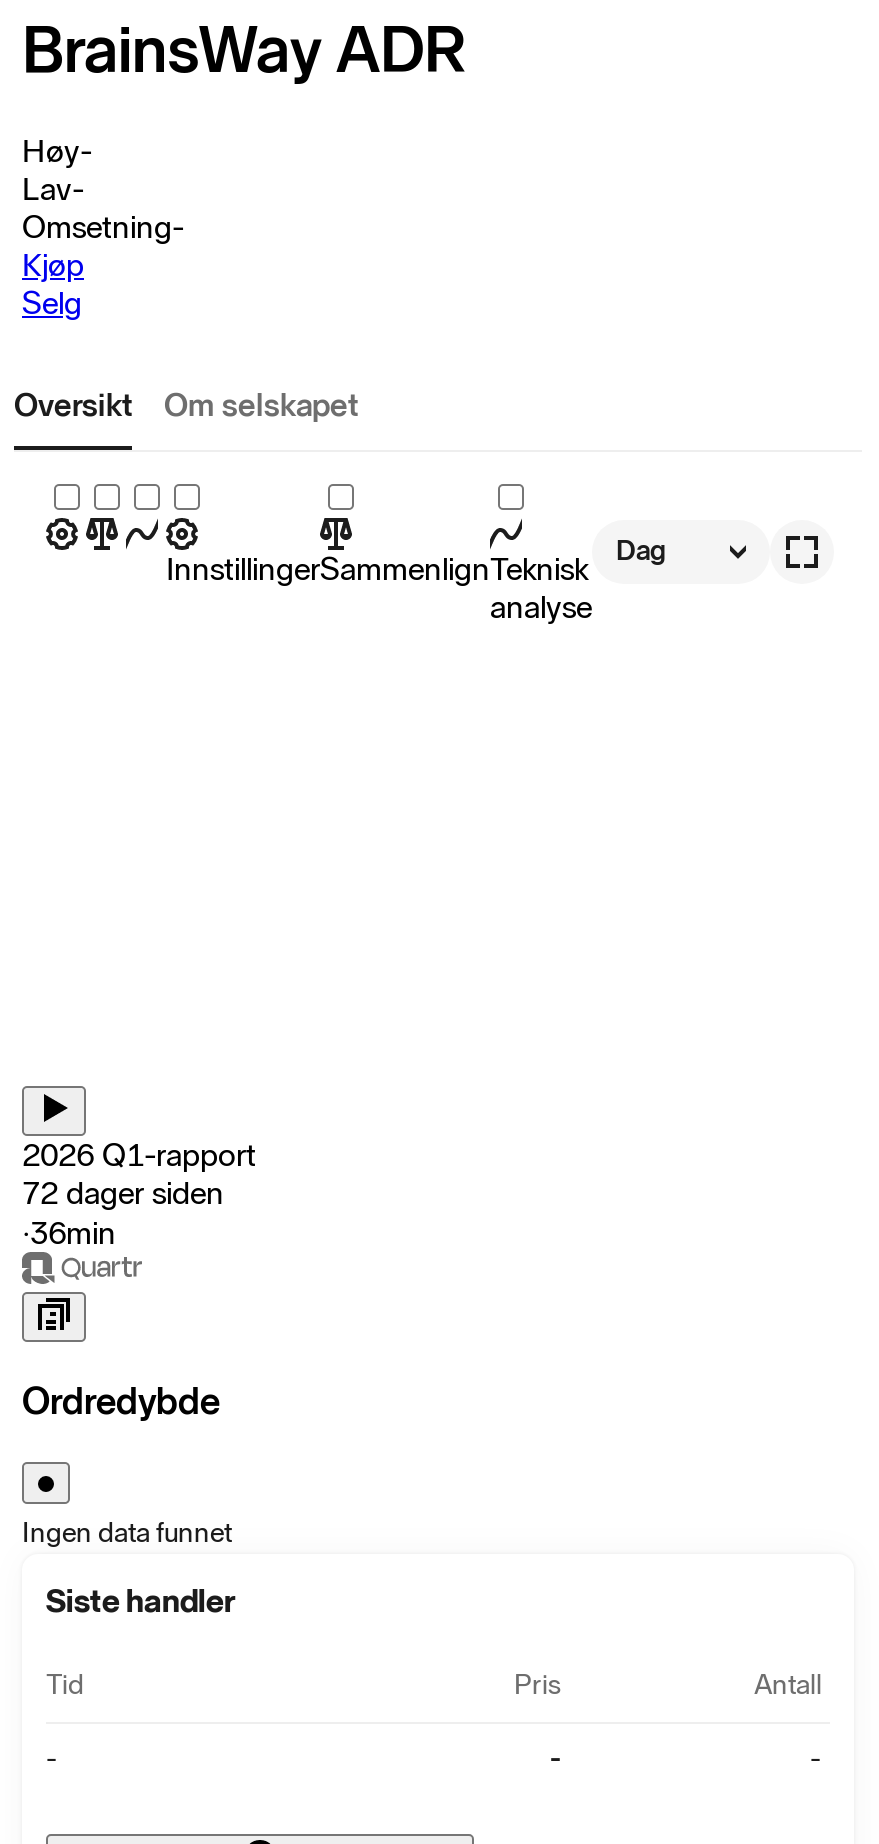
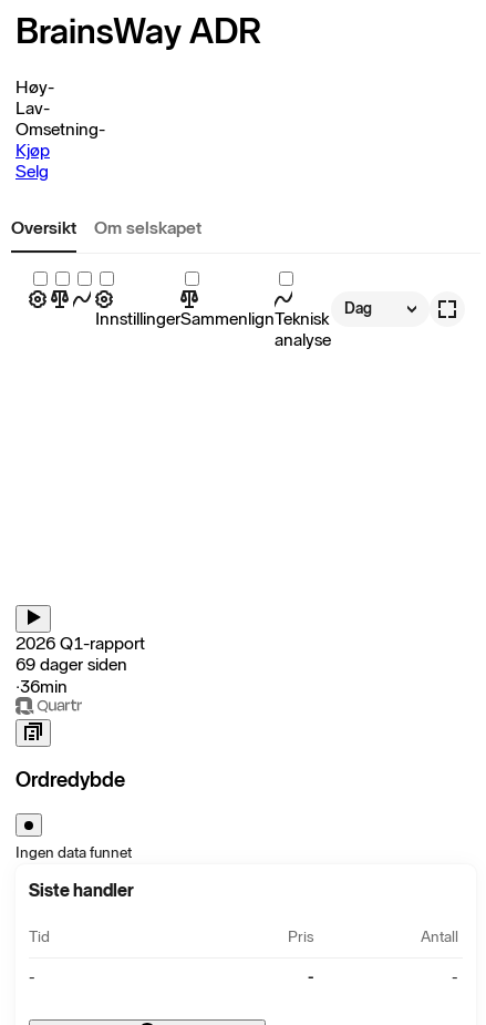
- 72 dager siden
+ 69 dager siden
